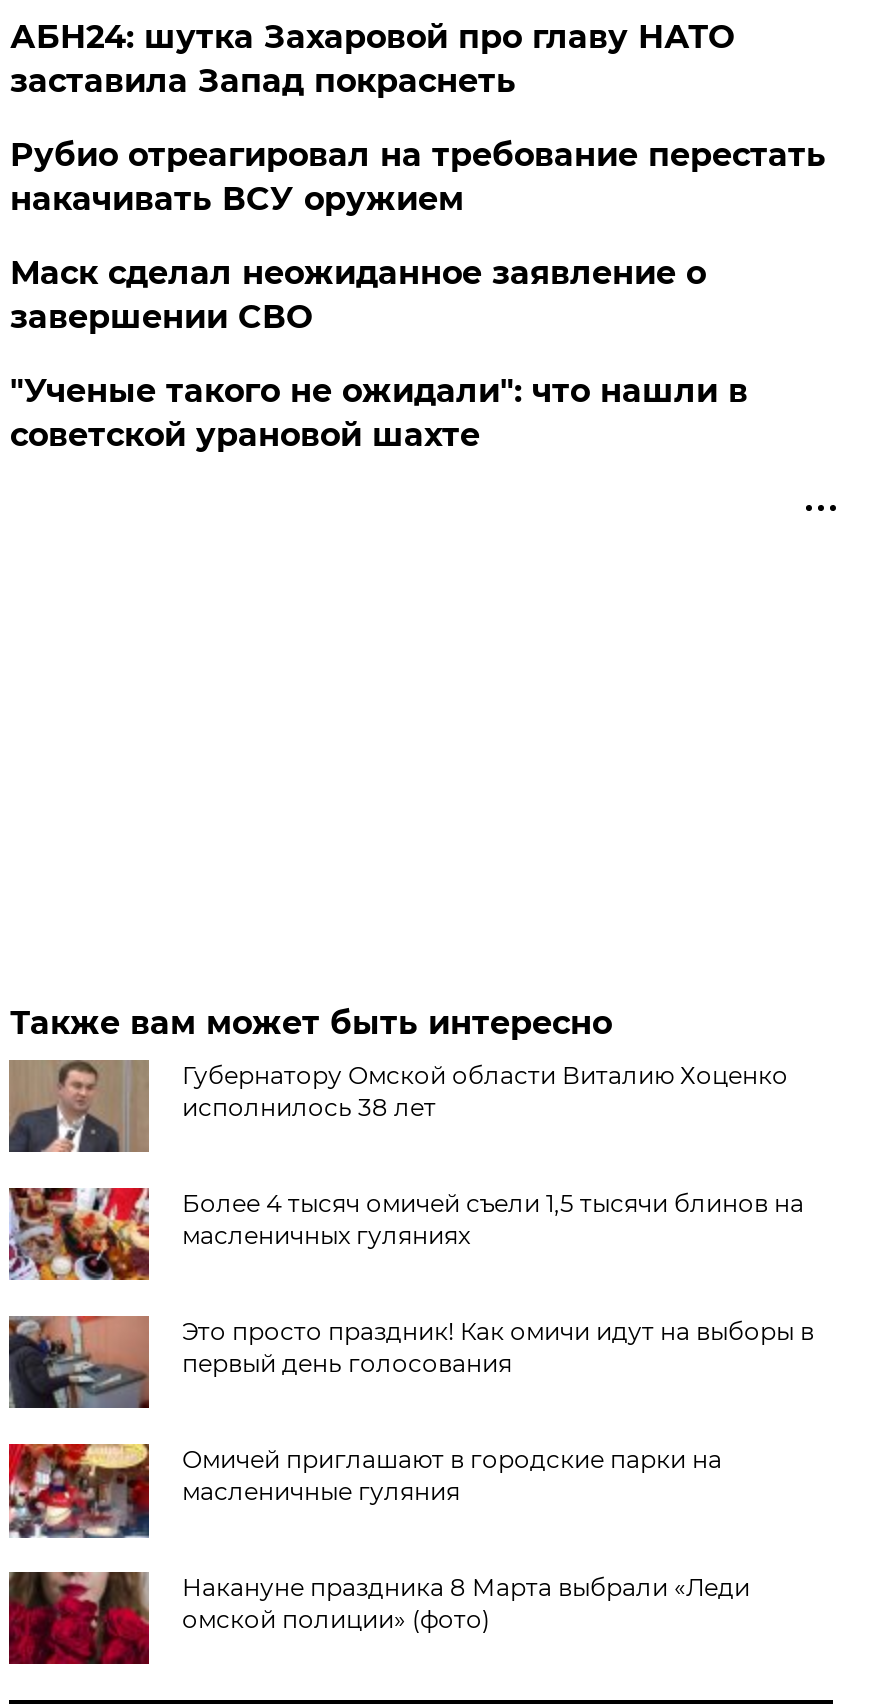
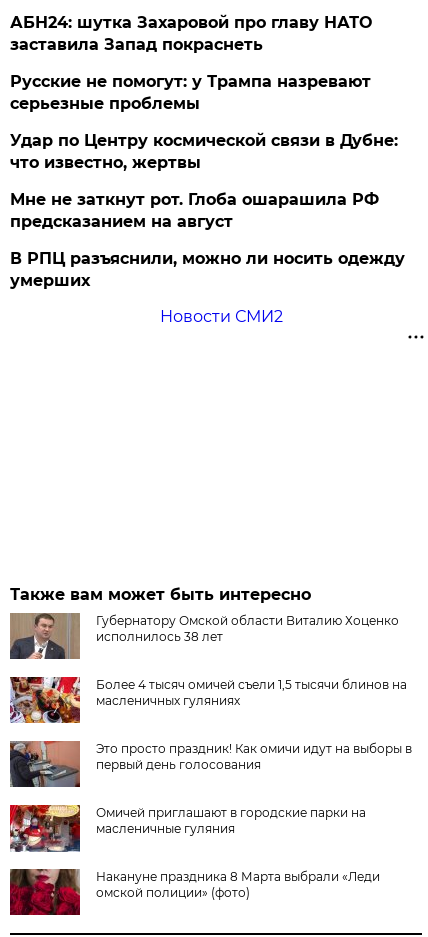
- Рубио отреагировал на требование перестать
- накачивать ВСУ оружием
- Маск сделал неожиданное заявление о
- завершении СВО
- "Ученые такого не ожидали": что нашли в
- советской урановой шахте
+ Русские не помогут: у Трампа назревают
+ серьезные проблемы
+ Удар по Центру космической связи в Дубне:
+ что известно, жертвы
+ Мне не заткнут рот. Глоба ошарашила РФ
+ предсказанием на август
+ В РПЦ разъяснили, можно ли носить одежду
+ умерших
+ Новости СМИ2
